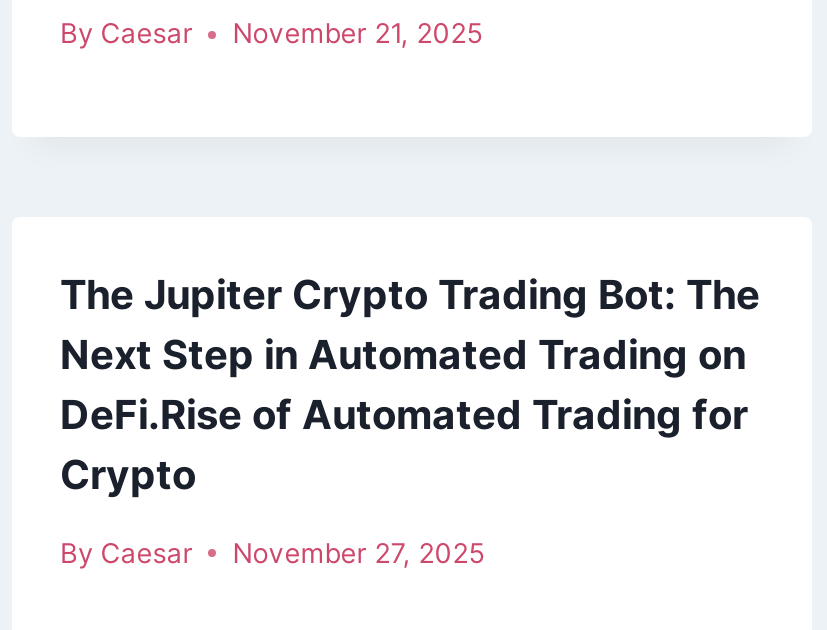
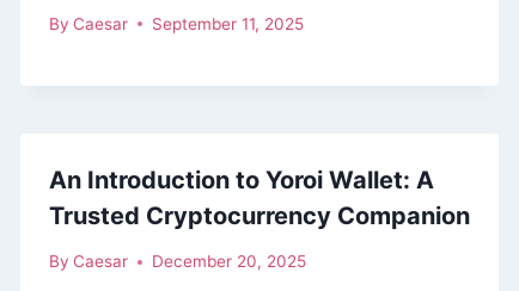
- By Caesar November 21, 2025
+ By Caesar September 11, 2025

- The Jupiter Crypto Trading Bot: The
- Next Step in Automated Trading on
- DeFi.Rise of Automated Trading for
- Crypto
+ An Introduction to Yoroi Wallet: A
+ Trusted Cryptocurrency Companion

- By Caesar November 27, 2025
+ By Caesar December 20, 2025
